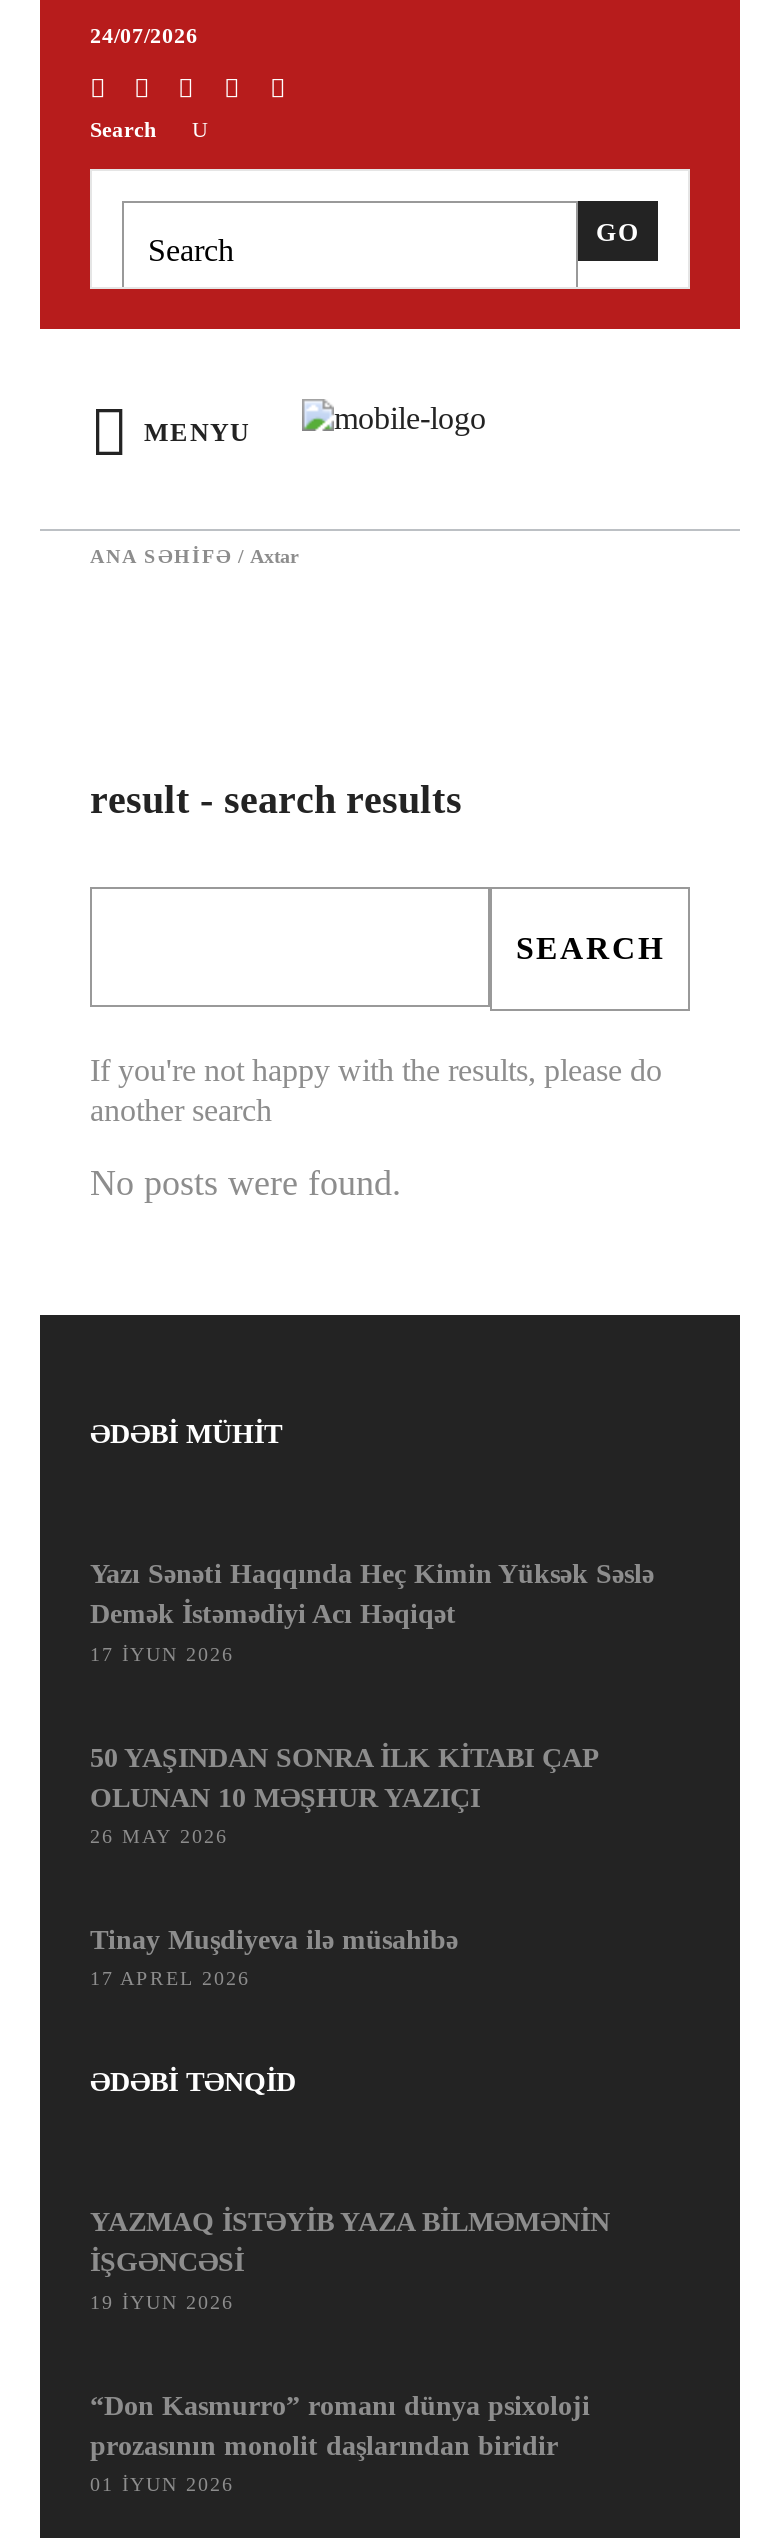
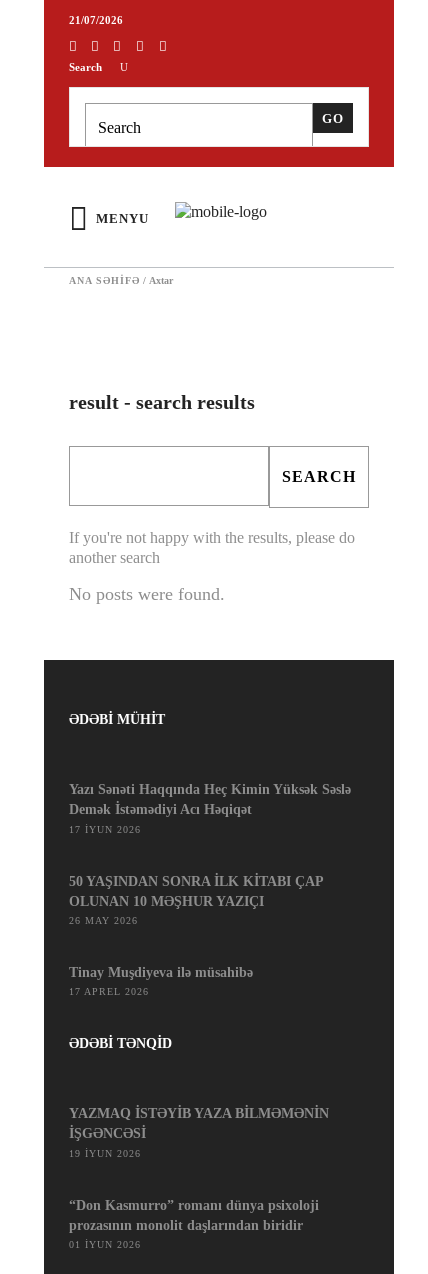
- 24/07/2026
+ 21/07/2026
